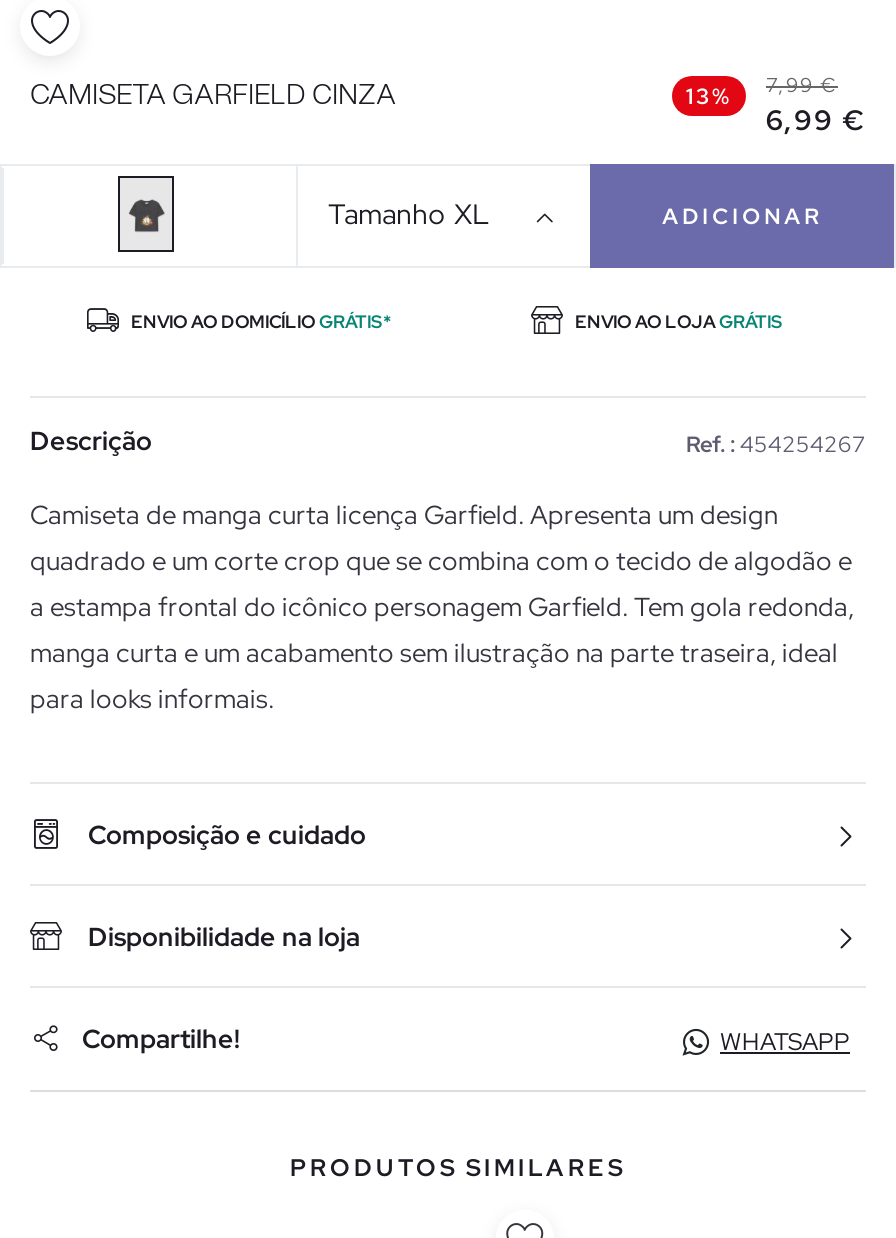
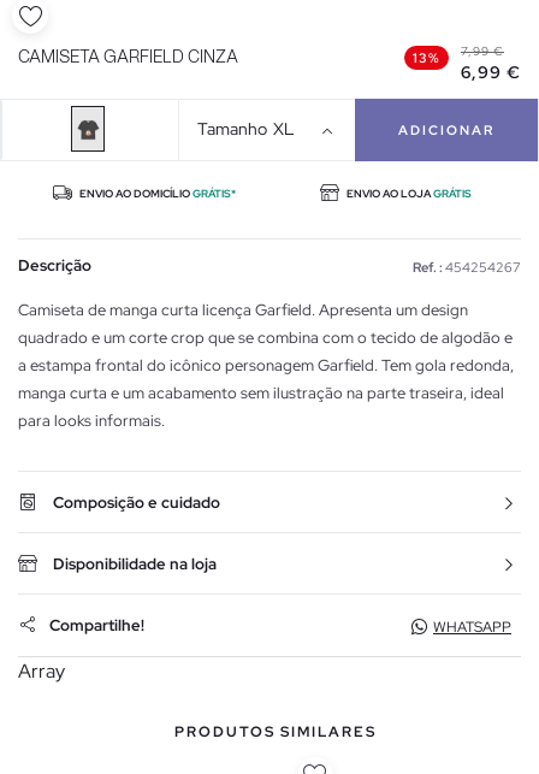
+ Array
